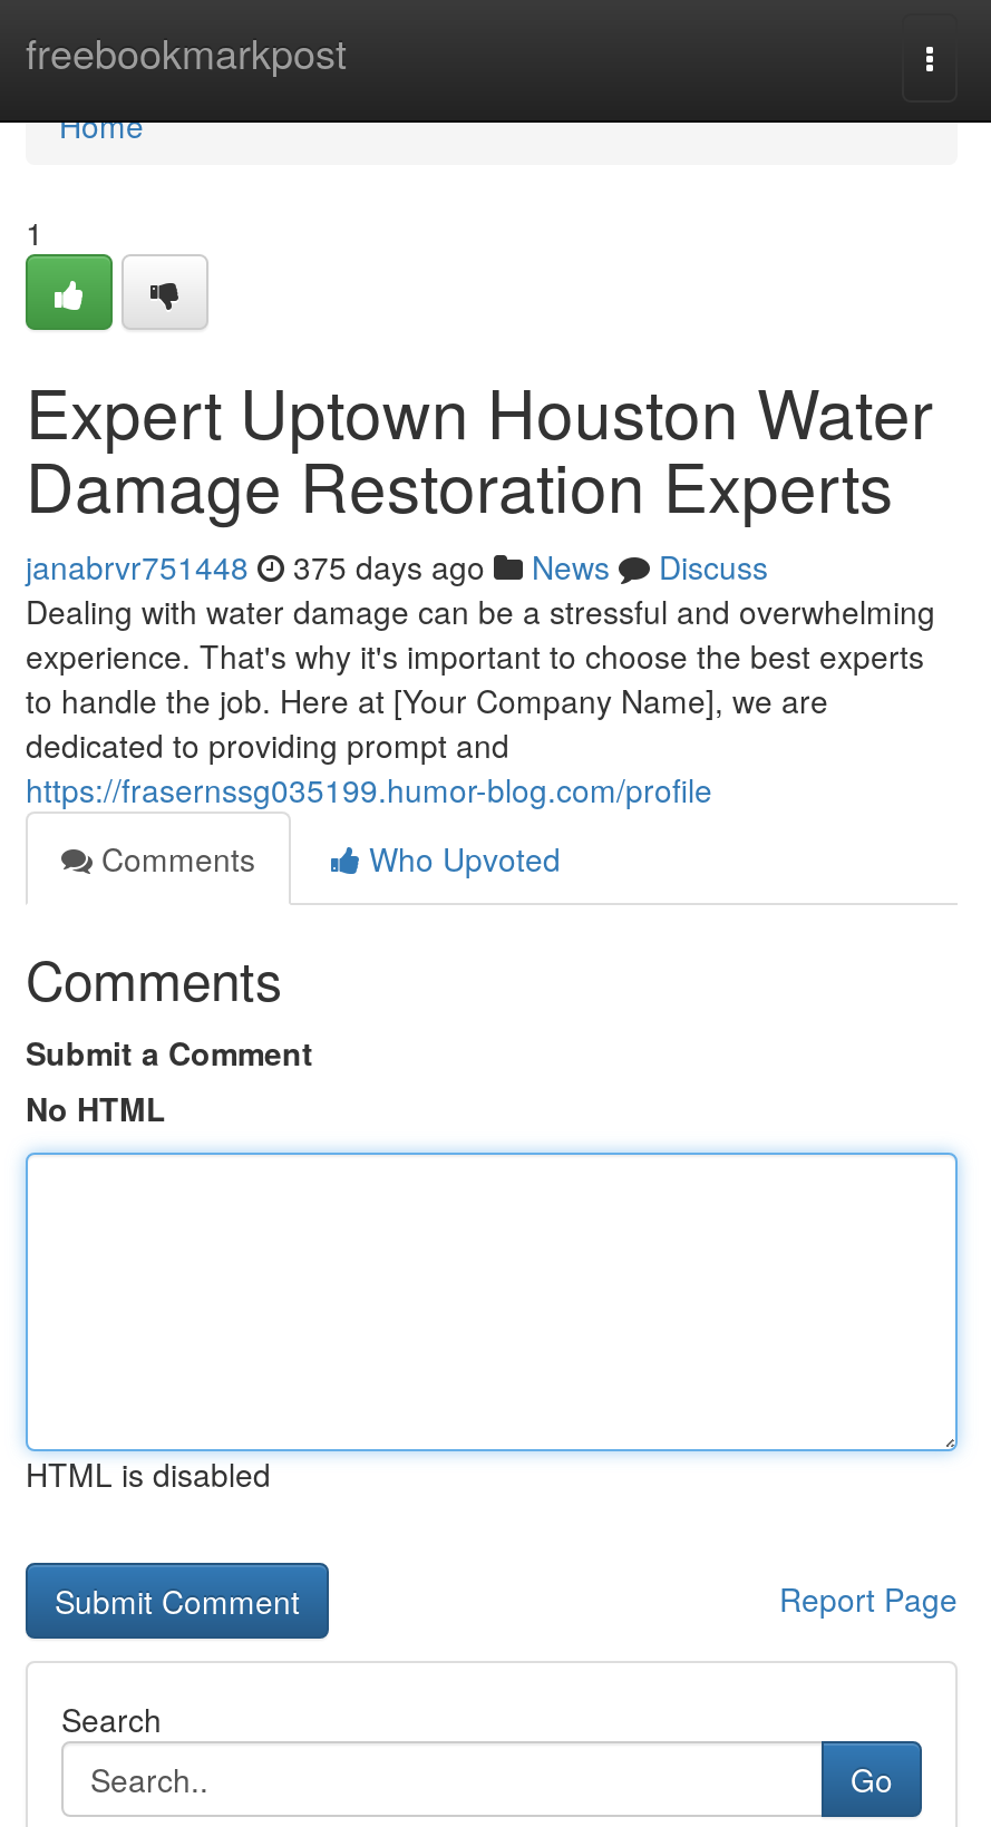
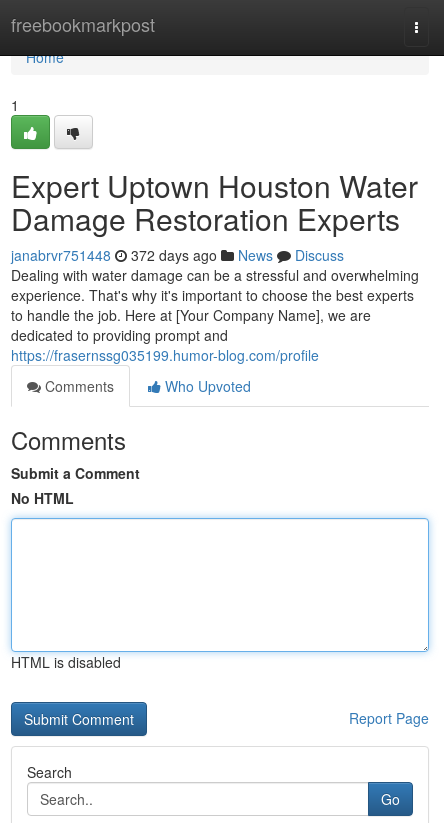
- janabrvr751448 375 days ago News Discuss
+ janabrvr751448 372 days ago News Discuss
